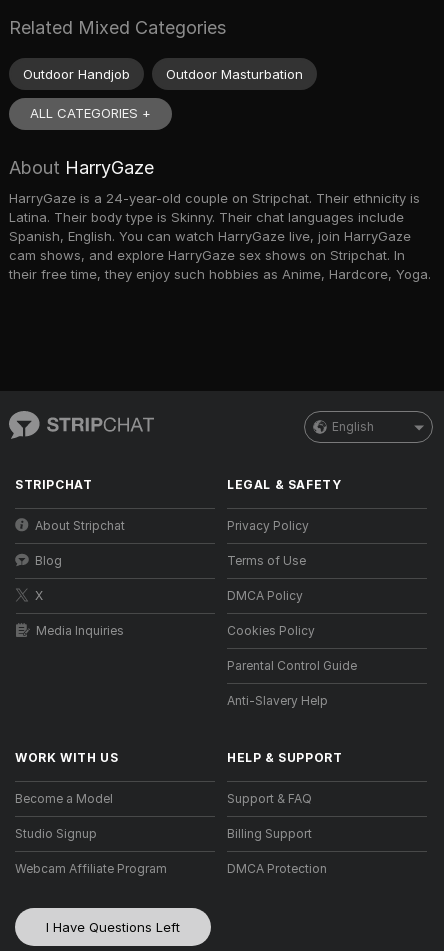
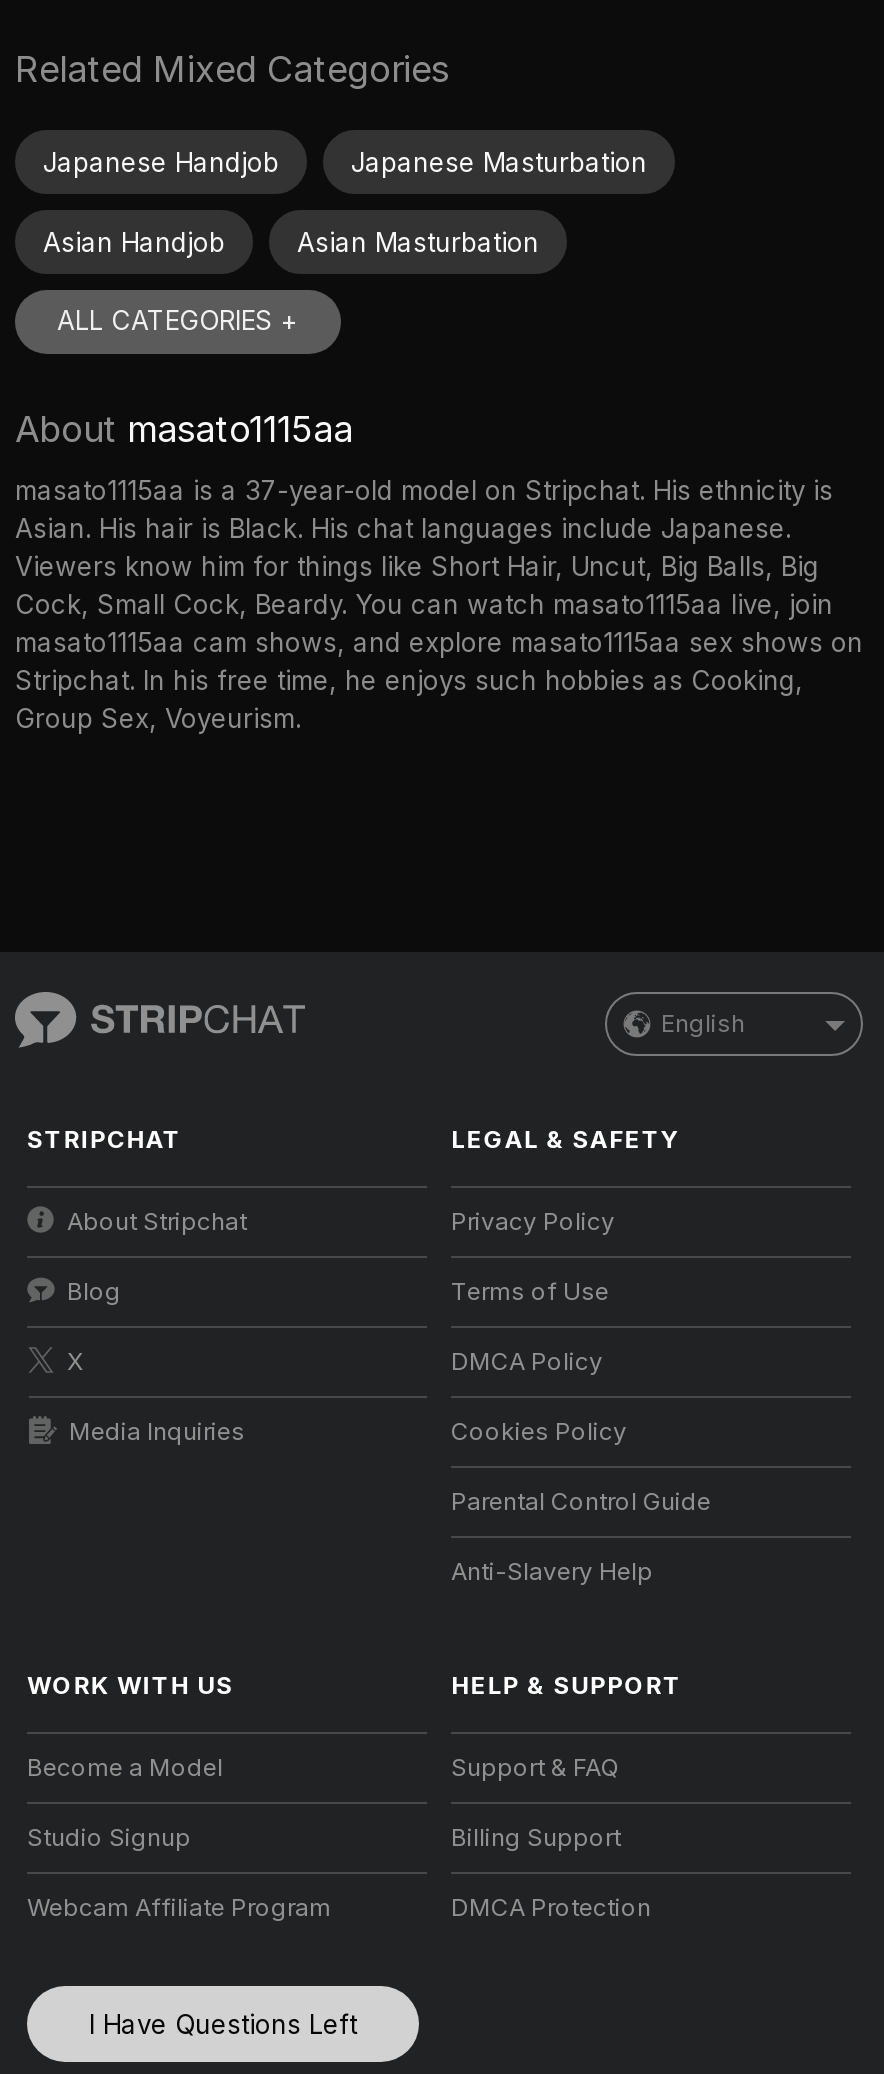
- Outdoor Handjob
- Outdoor Masturbation
+ Japanese Handjob
+ Japanese Masturbation
+ Asian Handjob
+ Asian Masturbation

- About HarryGaze
+ About masato1115aa

- HarryGaze is a 24-year-old couple on Stripchat. Their ethnicity is
- Latina. Their body type is Skinny. Their chat languages include
- Spanish, English. You can watch HarryGaze live, join HarryGaze
- cam shows, and explore HarryGaze sex shows on Stripchat. In
- their free time, they enjoy such hobbies as Anime, Hardcore, Yoga.
+ masato1115aa is a 37-year-old model on Stripchat. His ethnicity is
+ Asian. His hair is Black. His chat languages include Japanese.
+ Viewers know him for things like Short Hair, Uncut, Big Balls, Big
+ Cock, Small Cock, Beardy. You can watch masato1115aa live, join
+ masato1115aa cam shows, and explore masato1115aa sex shows on
+ Stripchat. In his free time, he enjoys such hobbies as Cooking,
+ Group Sex, Voyeurism.
